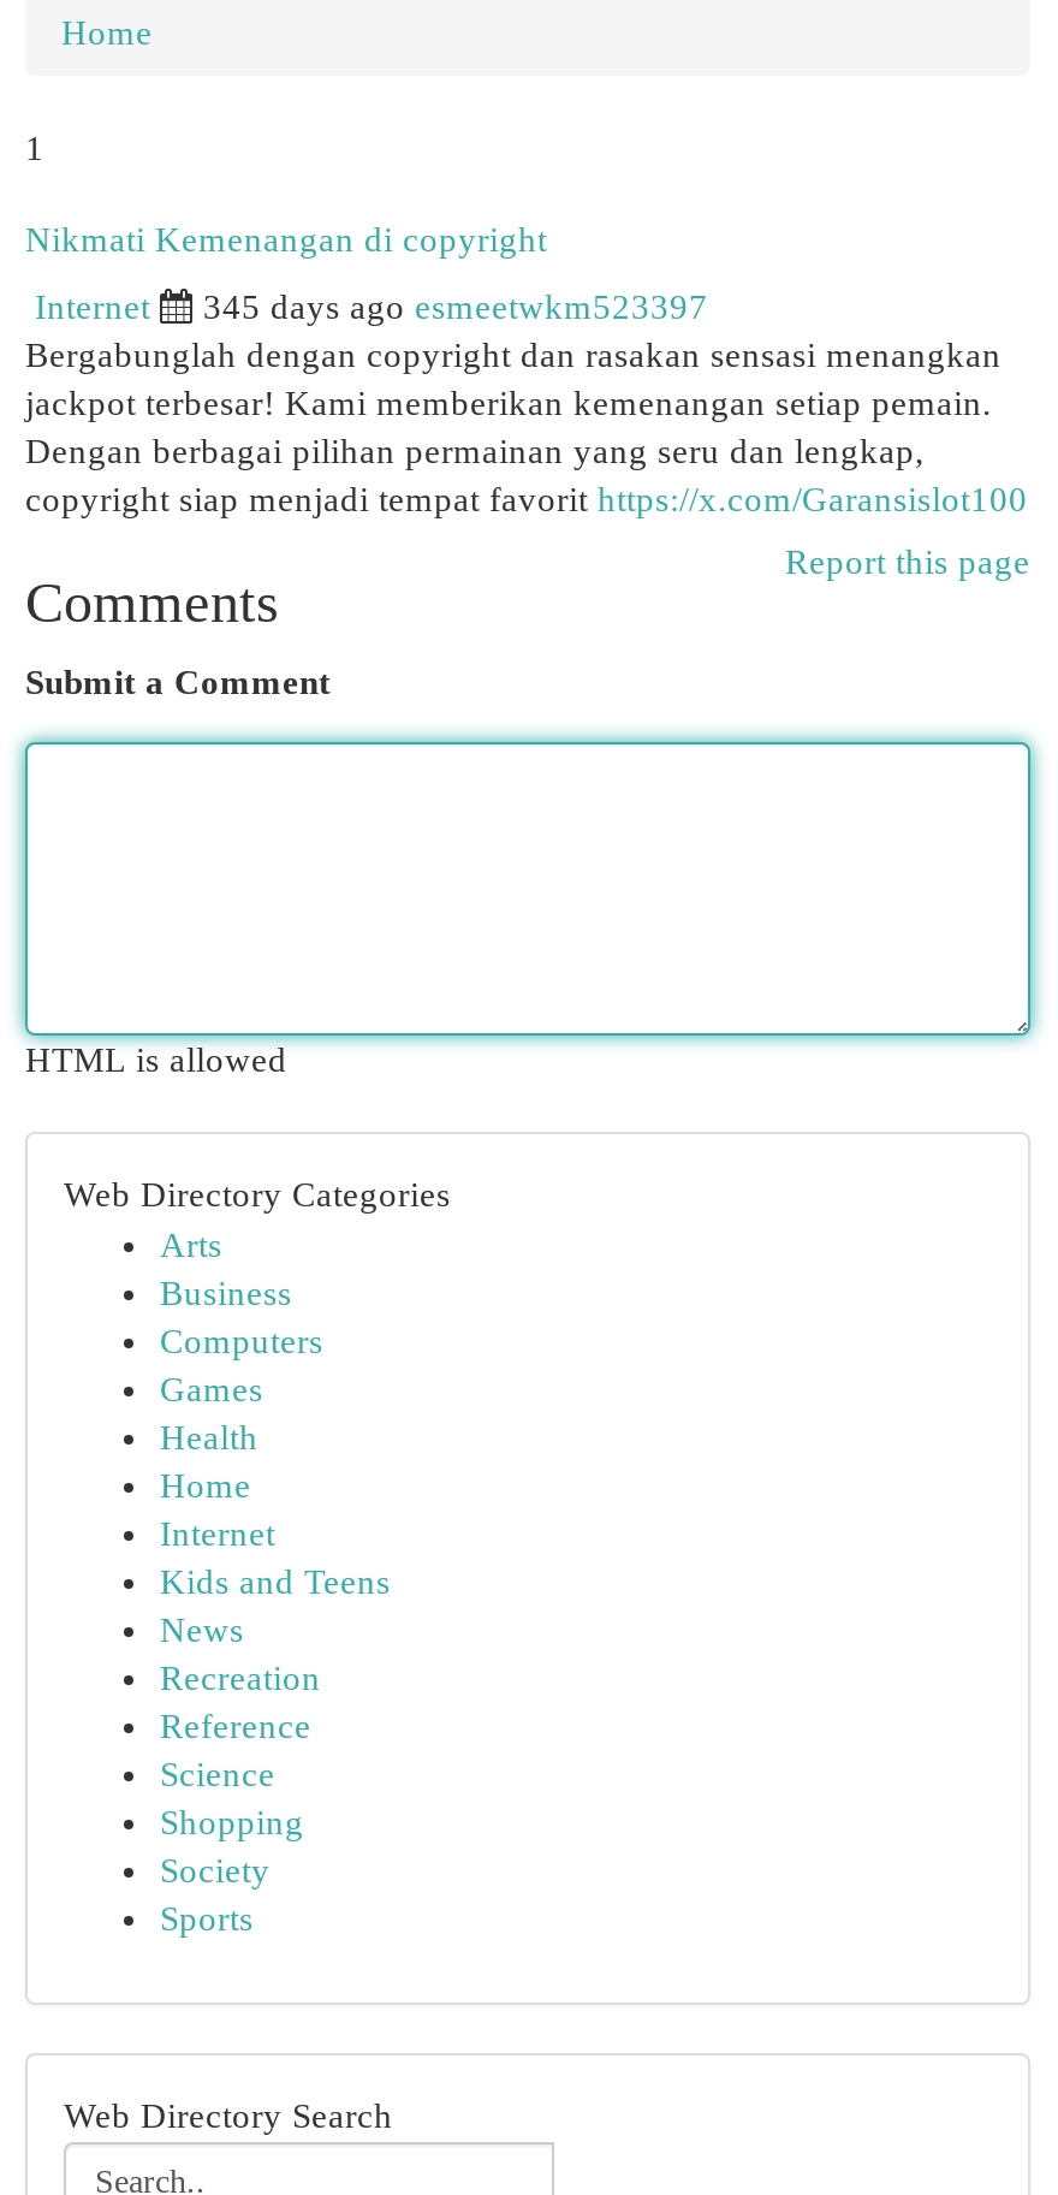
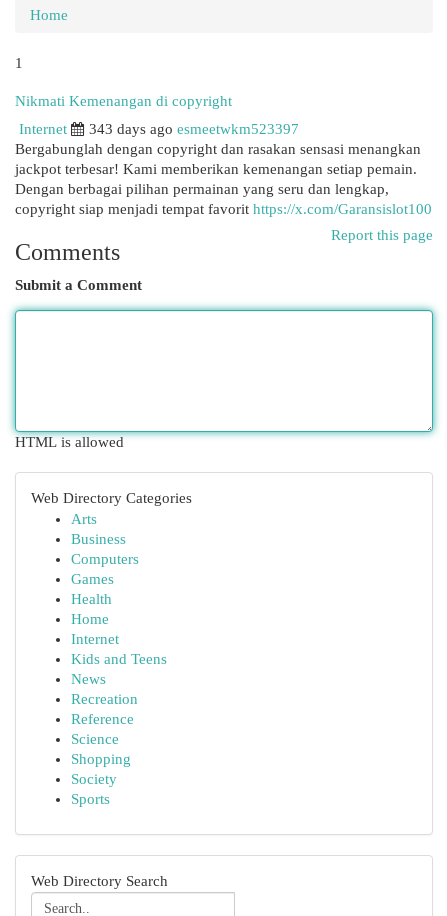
- 345 days ago esmeetwkm523397
+ 343 days ago esmeetwkm523397
